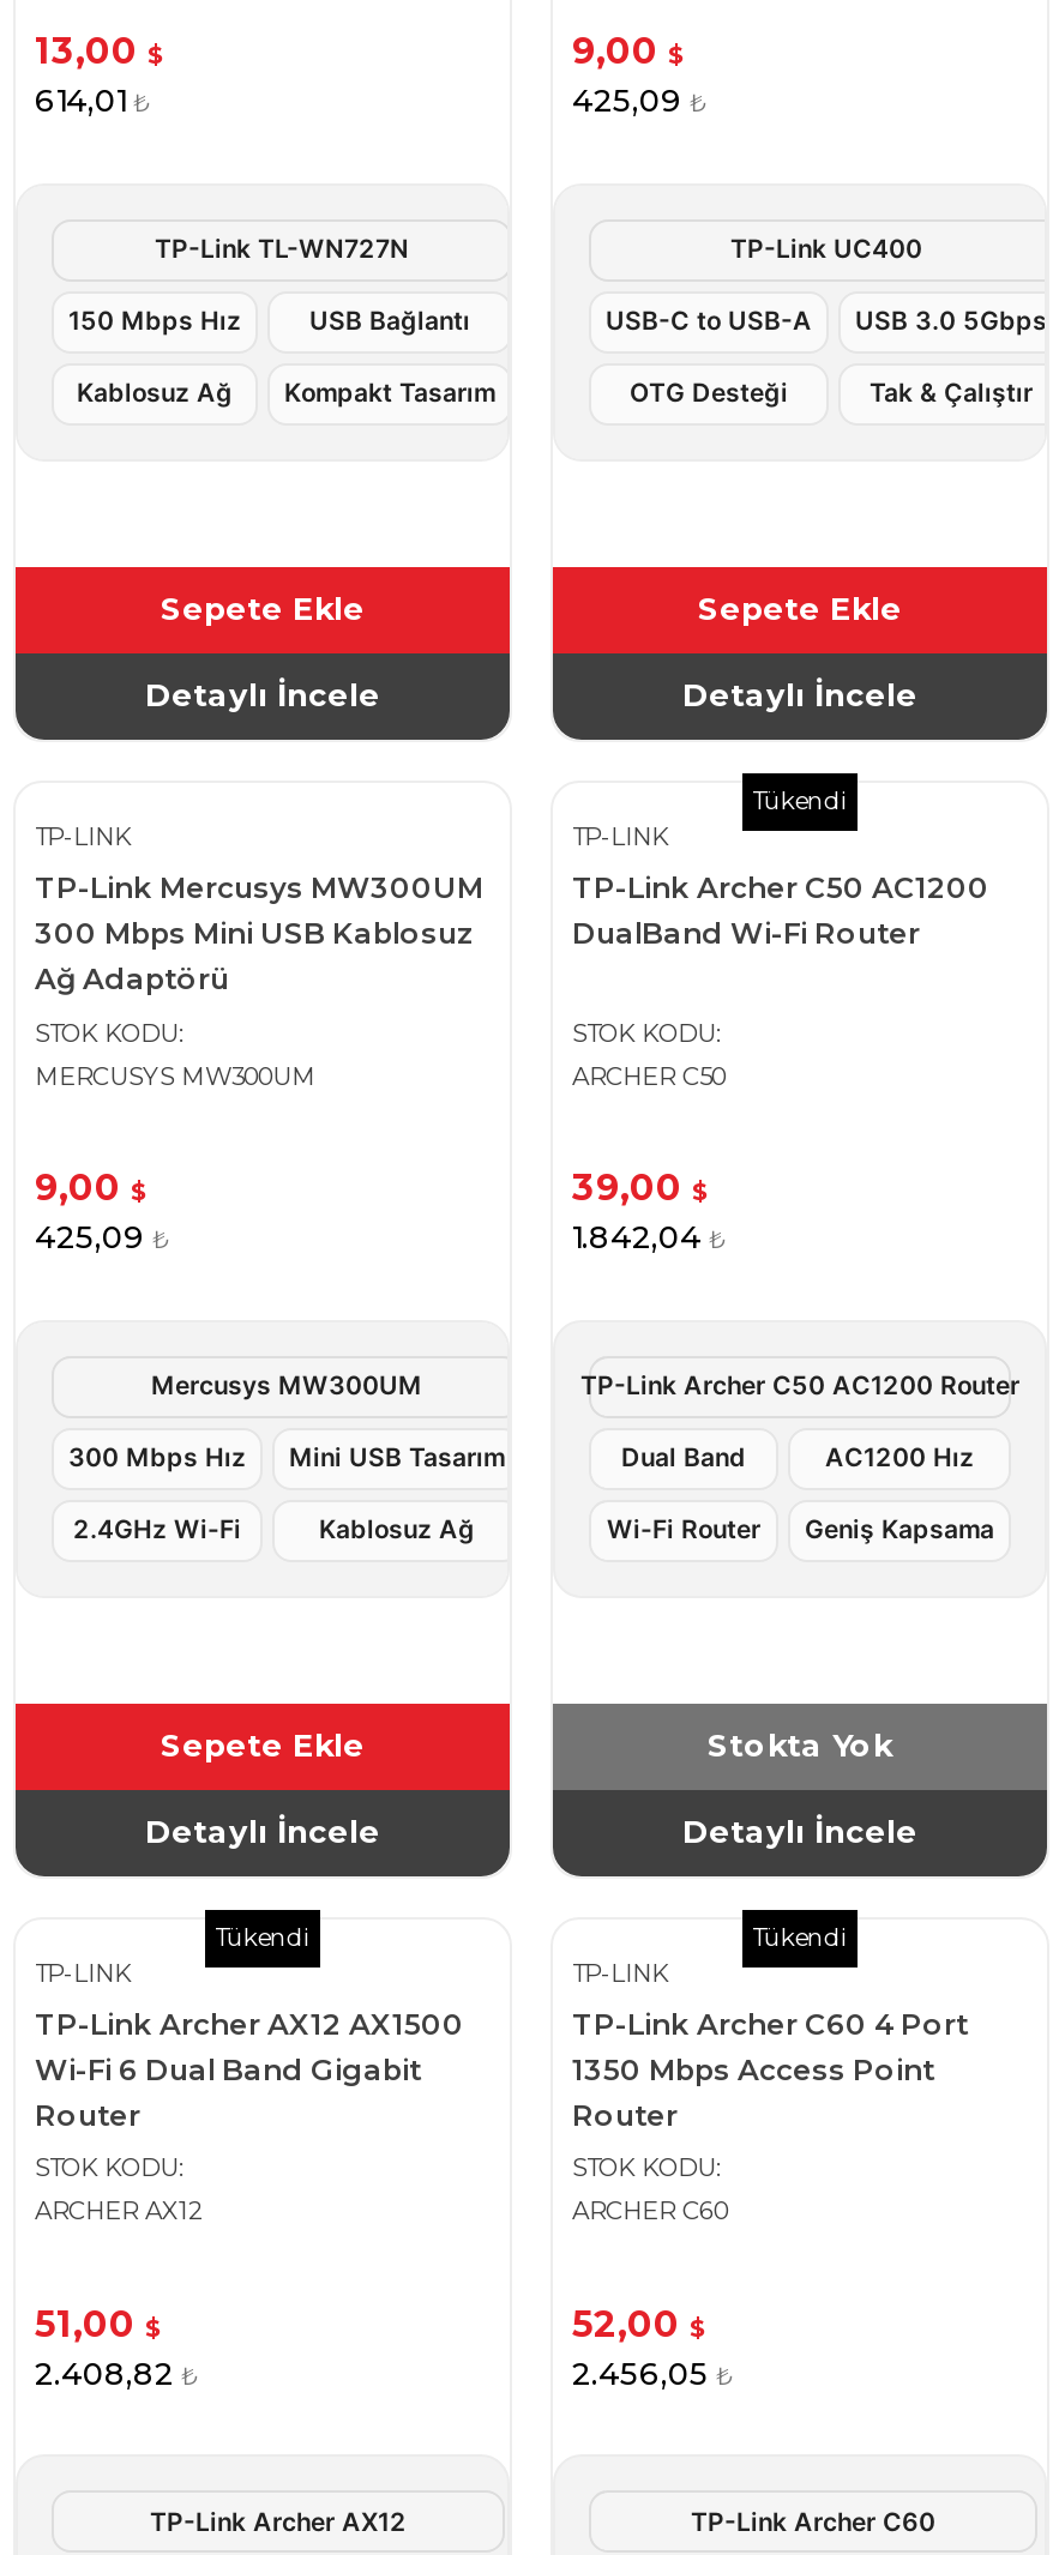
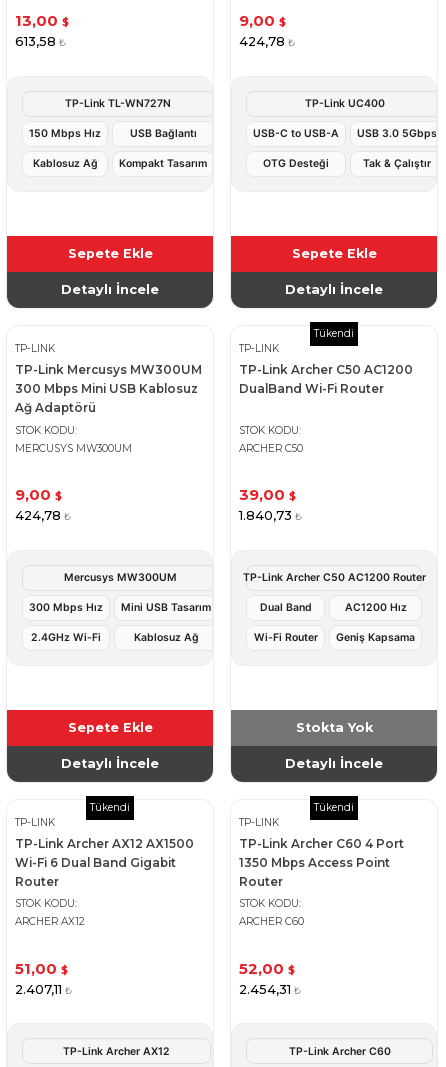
- 614,01 ₺
+ 613,58 ₺

- 425,09 ₺
+ 424,78 ₺

- 425,09 ₺
+ 424,78 ₺

- 1.842,04 ₺
+ 1.840,73 ₺

- 2.408,82 ₺
+ 2.407,11 ₺

- 2.456,05 ₺
+ 2.454,31 ₺
